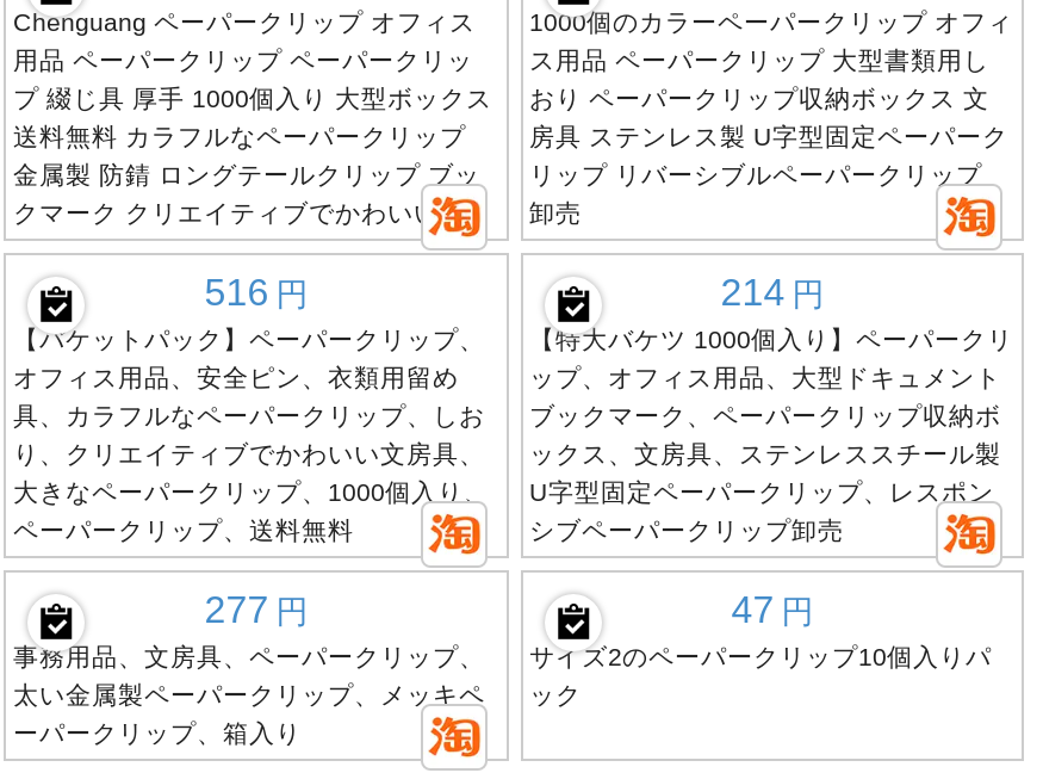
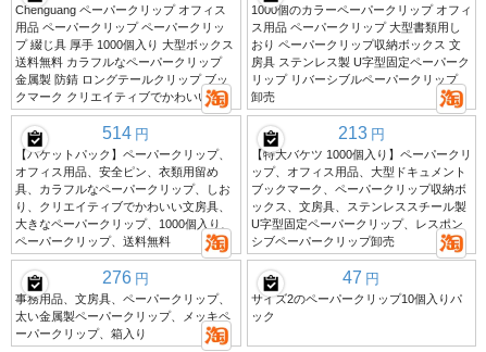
- 516 円
+ 514 円

- 214 円
+ 213 円

- 277 円
+ 276 円
